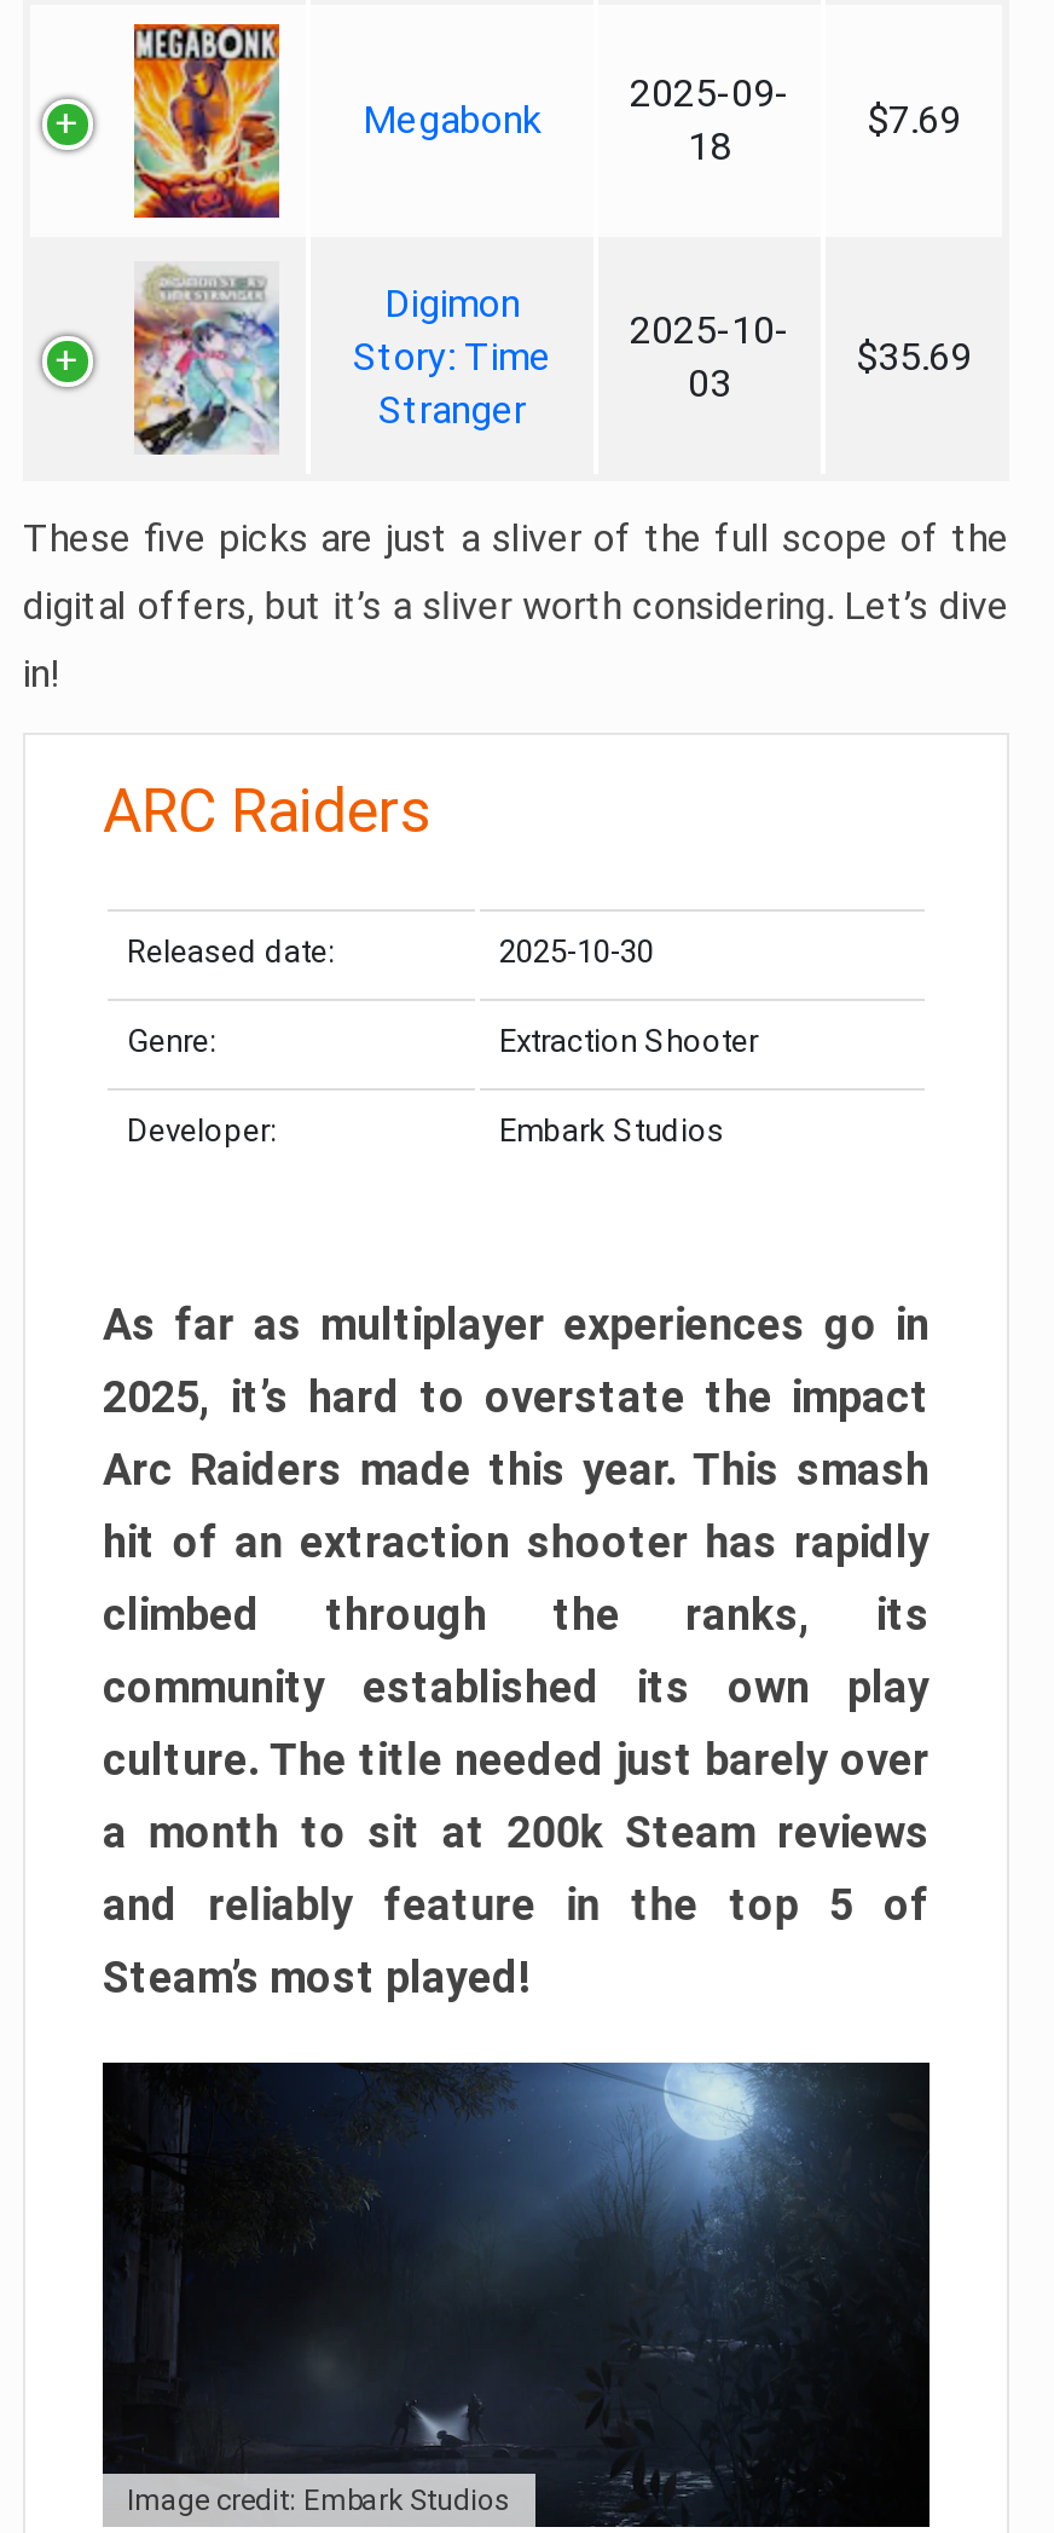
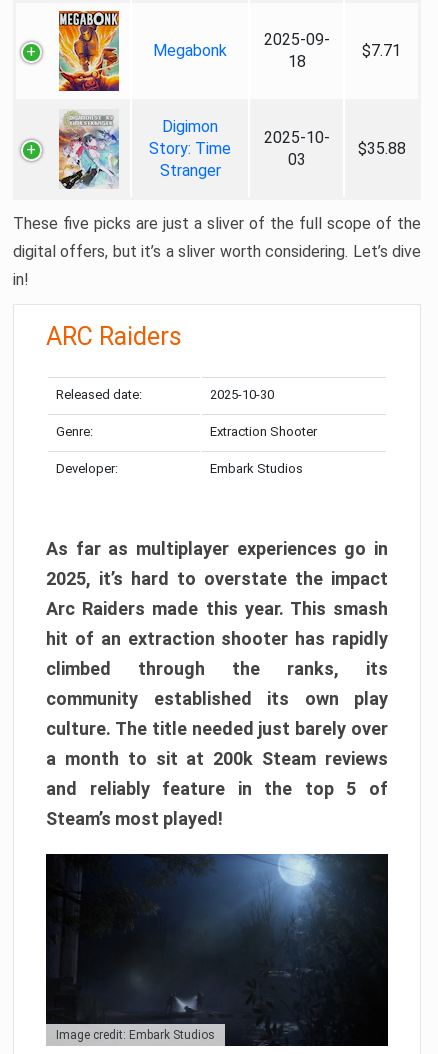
- $7.69
+ $7.71

- $35.69
+ $35.88
